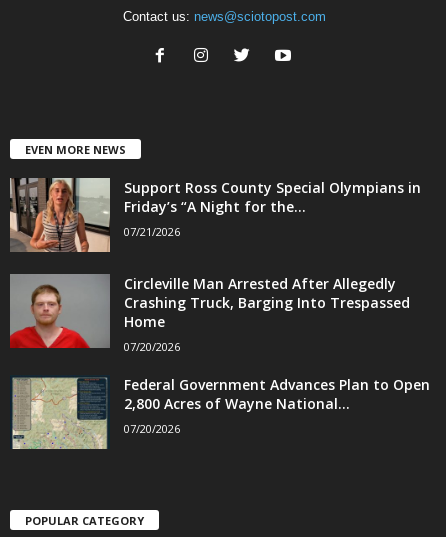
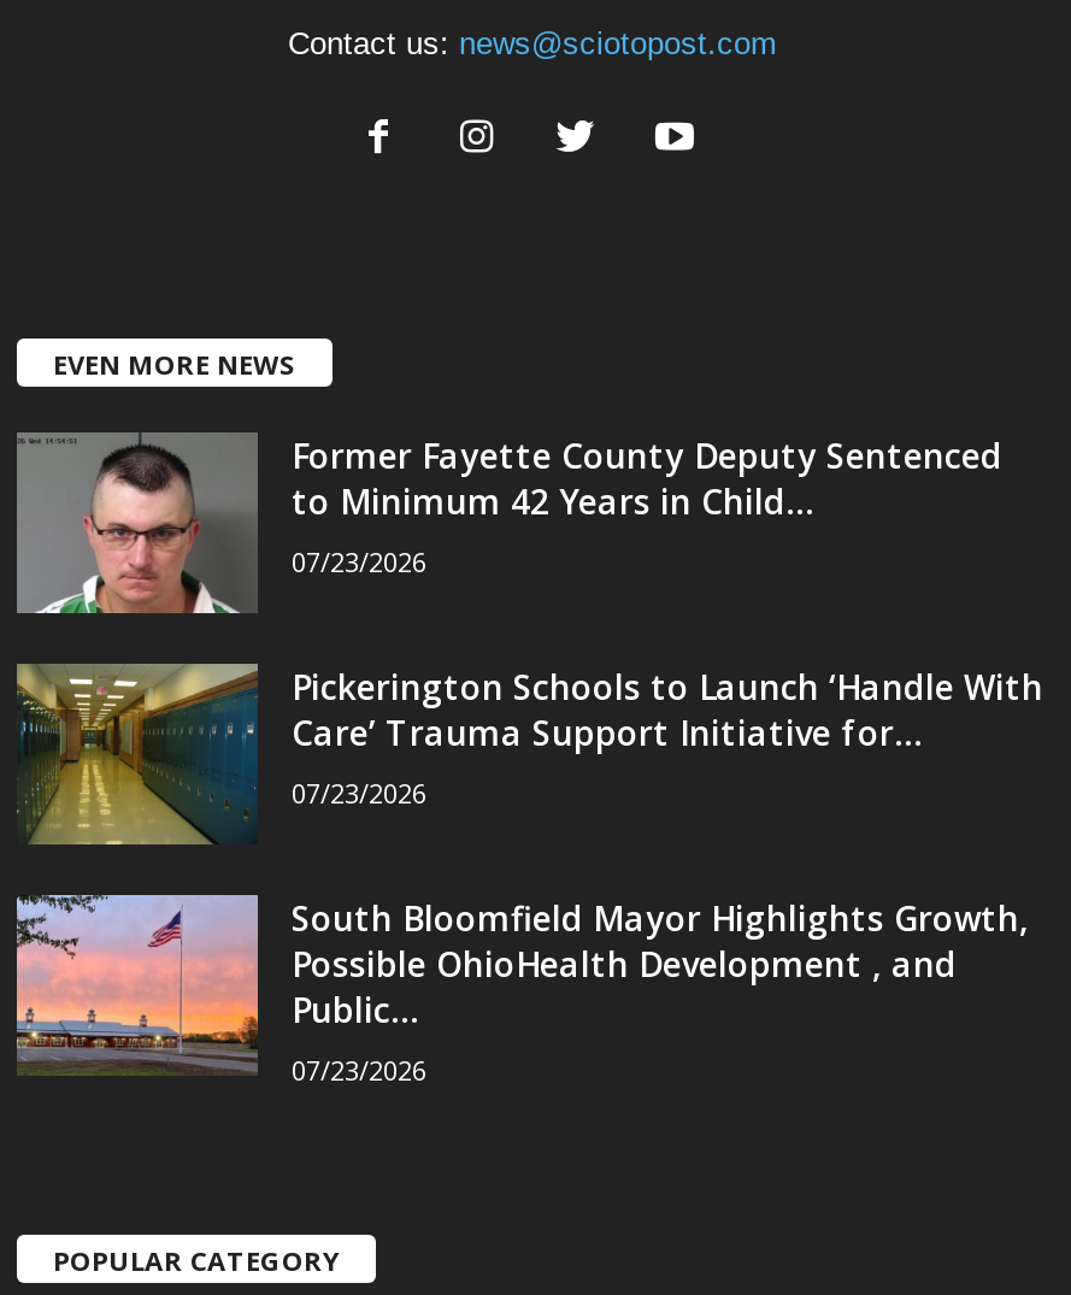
- [image]
- Support Ross County Special Olympians in
- Friday’s “A Night for the...
- 07/21/2026
+ [image]
+ Former Fayette County Deputy Sentenced
+ to Minimum 42 Years in Child...
+ 07/23/2026

- [image]
- Circleville Man Arrested After Allegedly
- Crashing Truck, Barging Into Trespassed
- Home
- 07/20/2026
+ [image]
+ Pickerington Schools to Launch ‘Handle With
+ Care’ Trauma Support Initiative for...
+ 07/23/2026

- [image]
- Federal Government Advances Plan to Open
- 2,800 Acres of Wayne National...
- 07/20/2026
+ [image]
+ South Bloomfield Mayor Highlights Growth,
+ Possible OhioHealth Development , and
+ Public...
+ 07/23/2026
